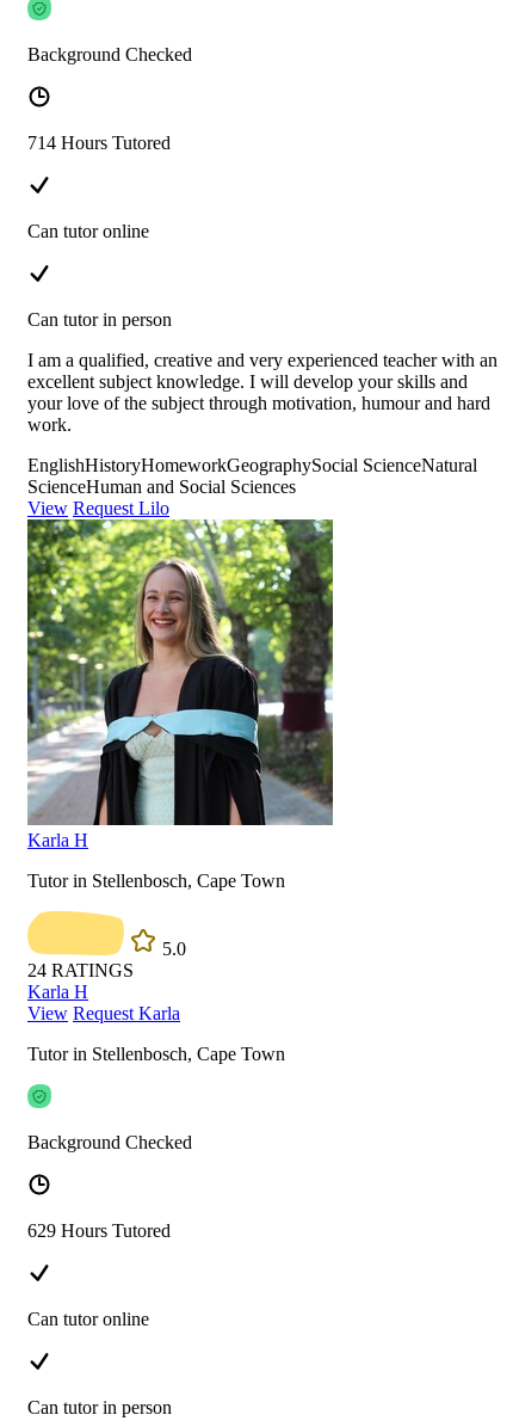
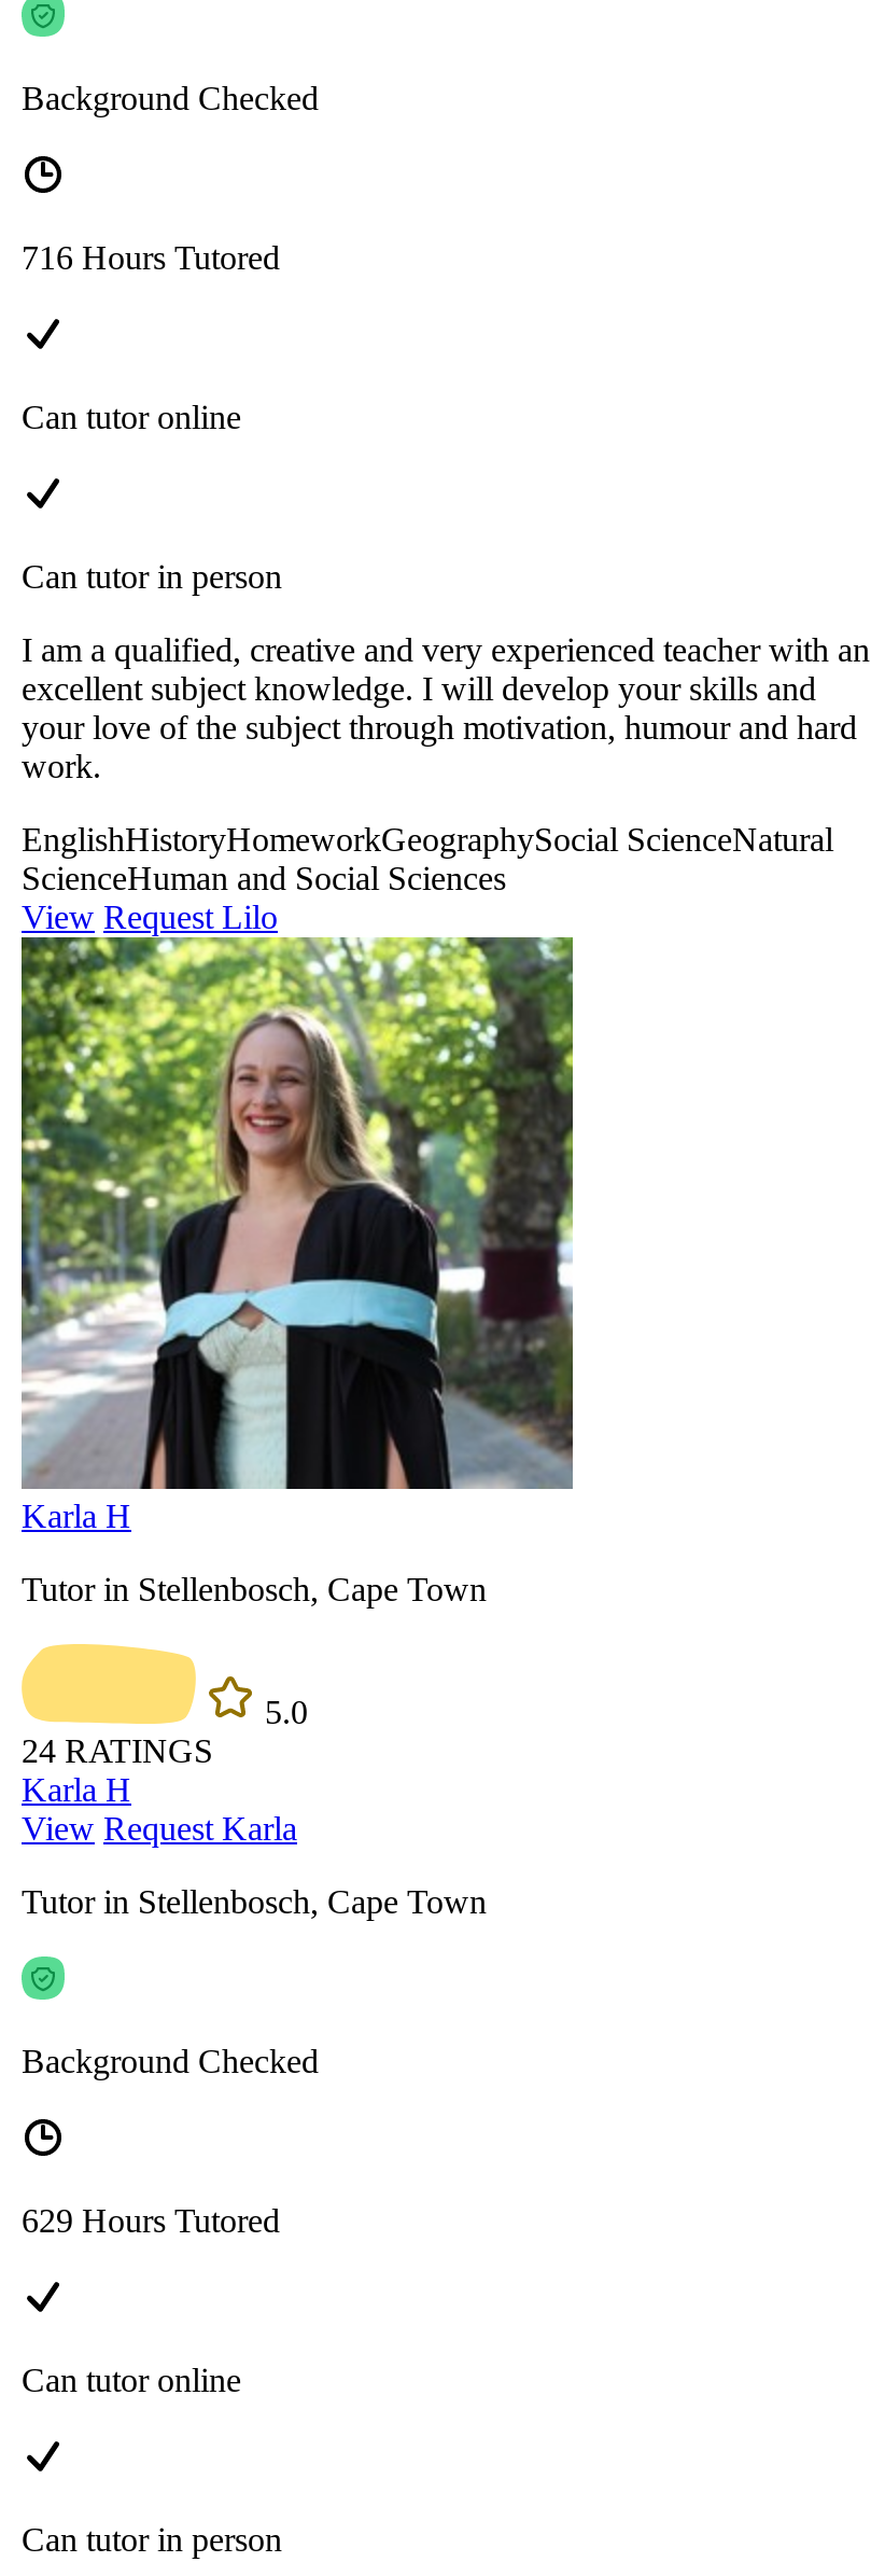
- 714 Hours Tutored
+ 716 Hours Tutored
